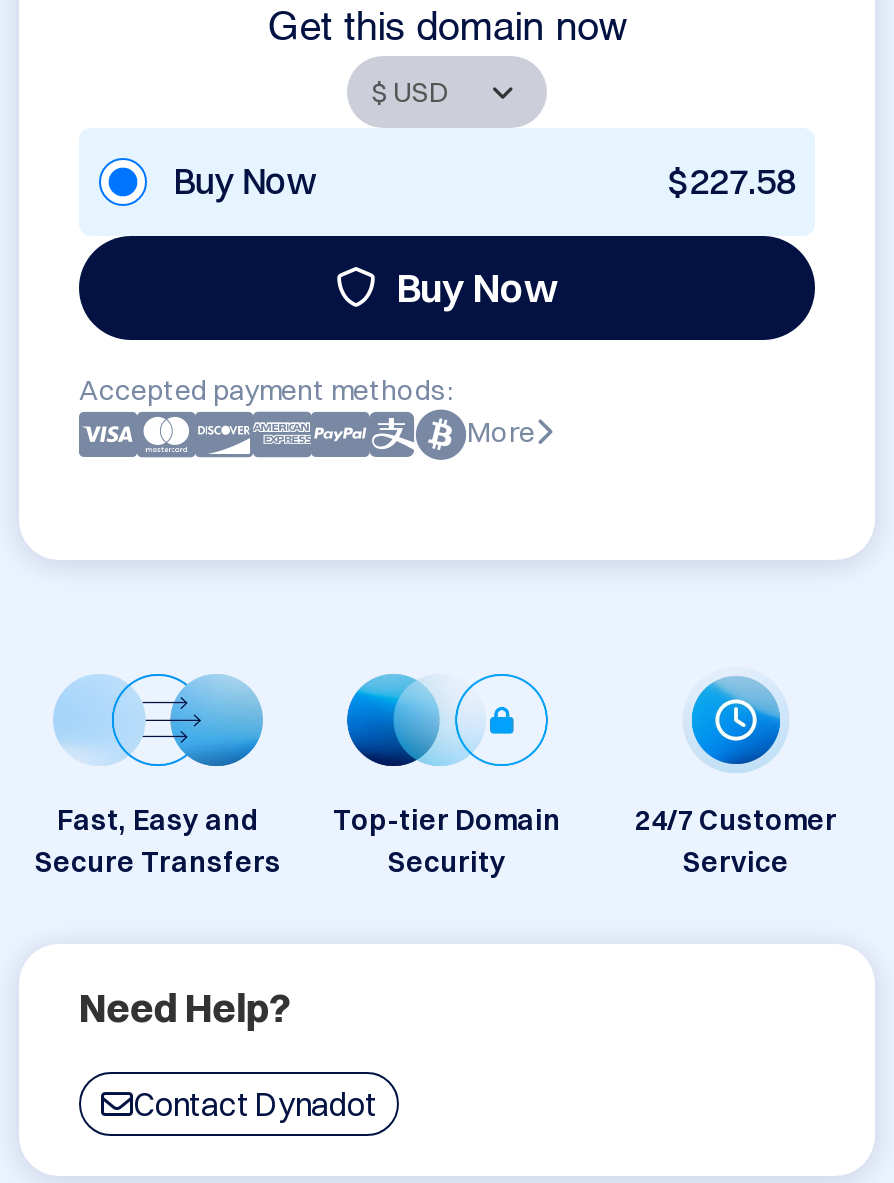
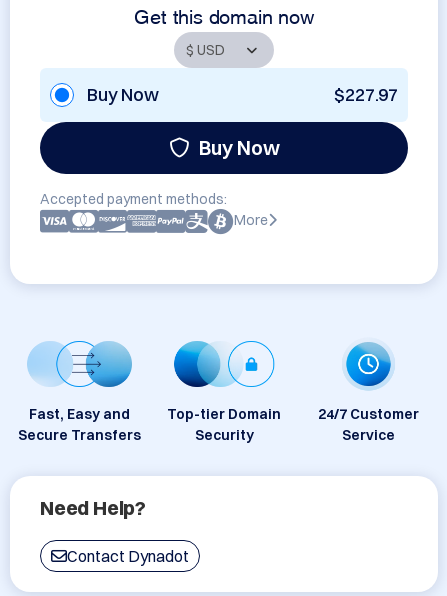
- $227.58
+ $227.97
